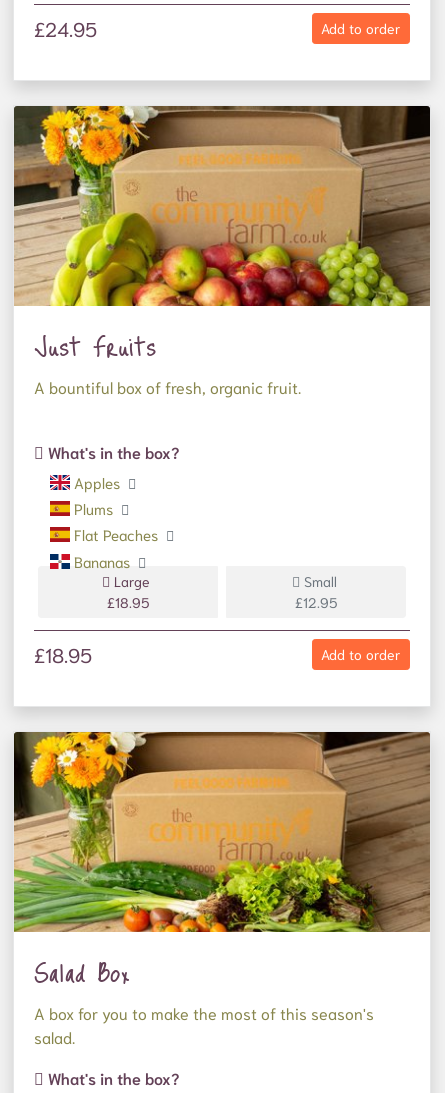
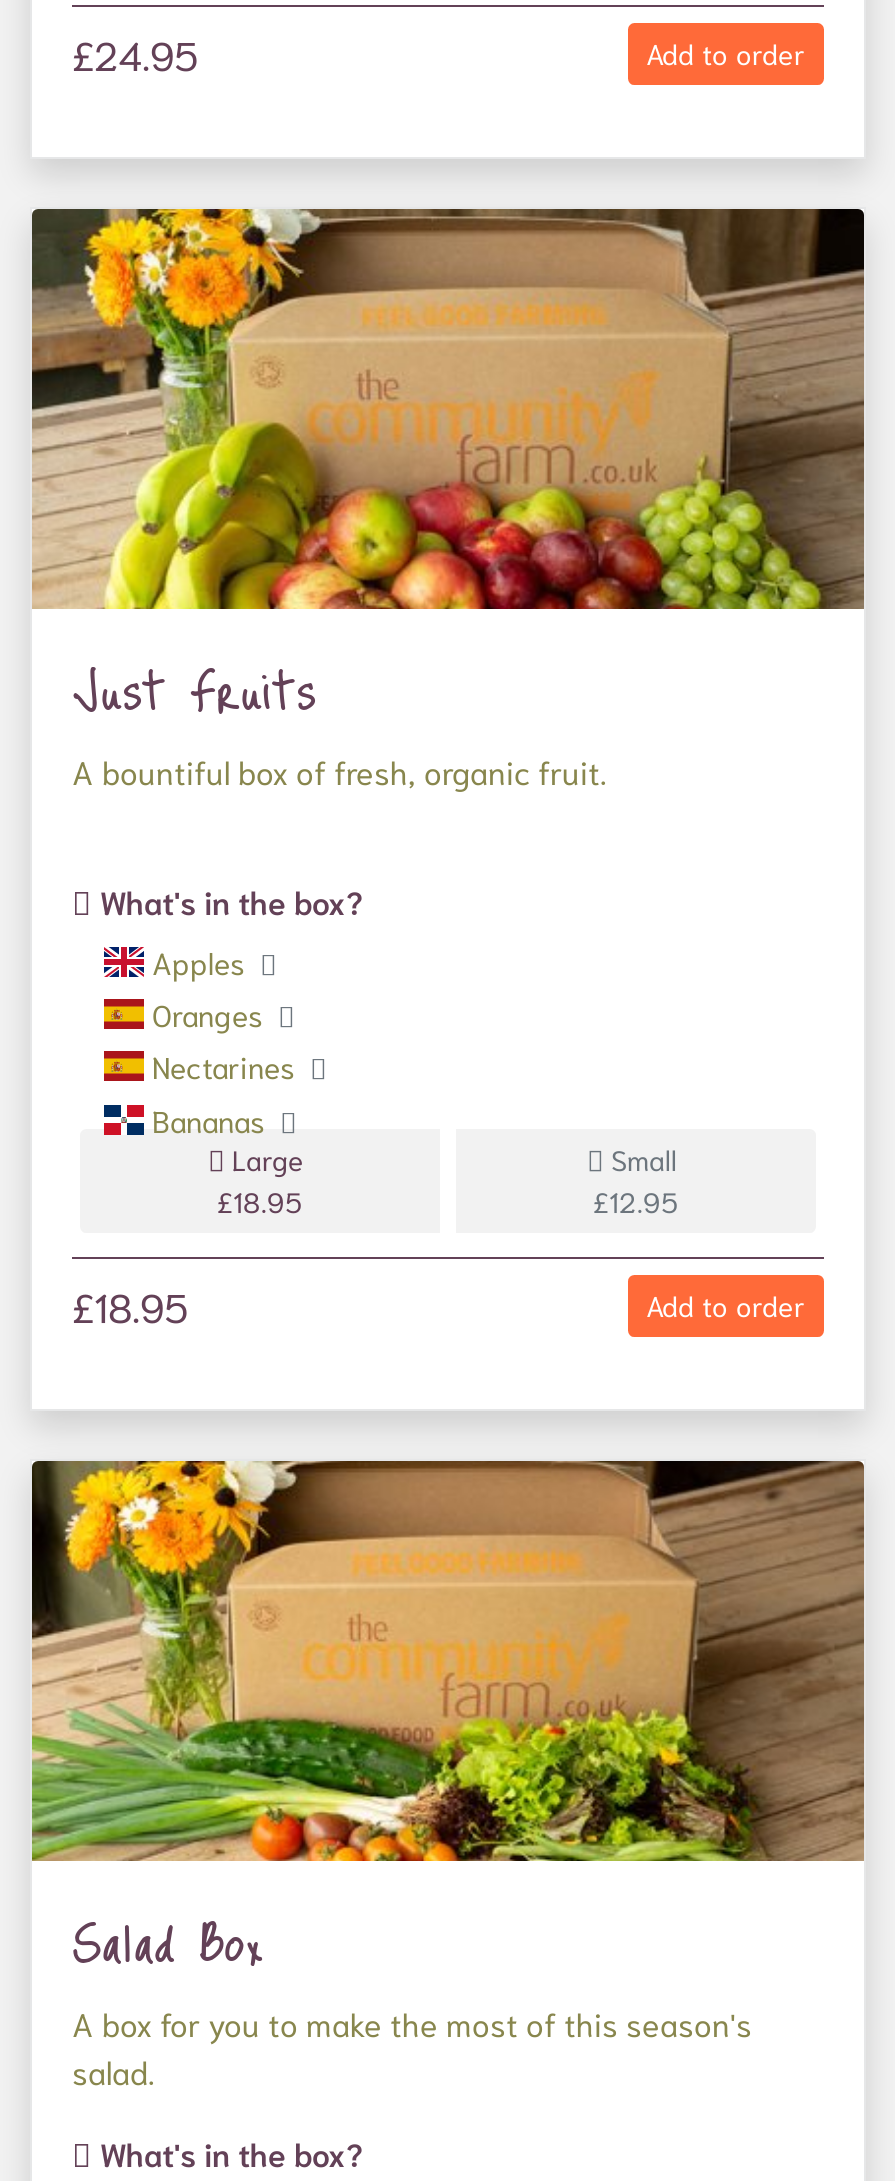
- Plums
- Flat Peaches
+ Oranges
+ Nectarines
